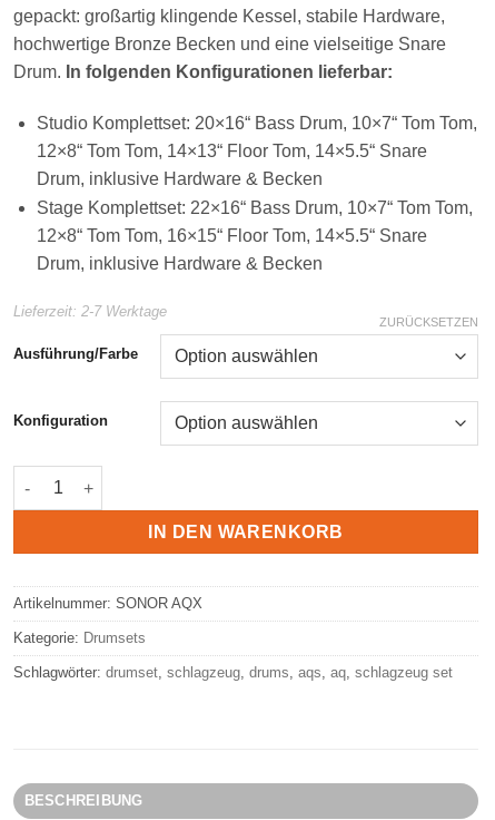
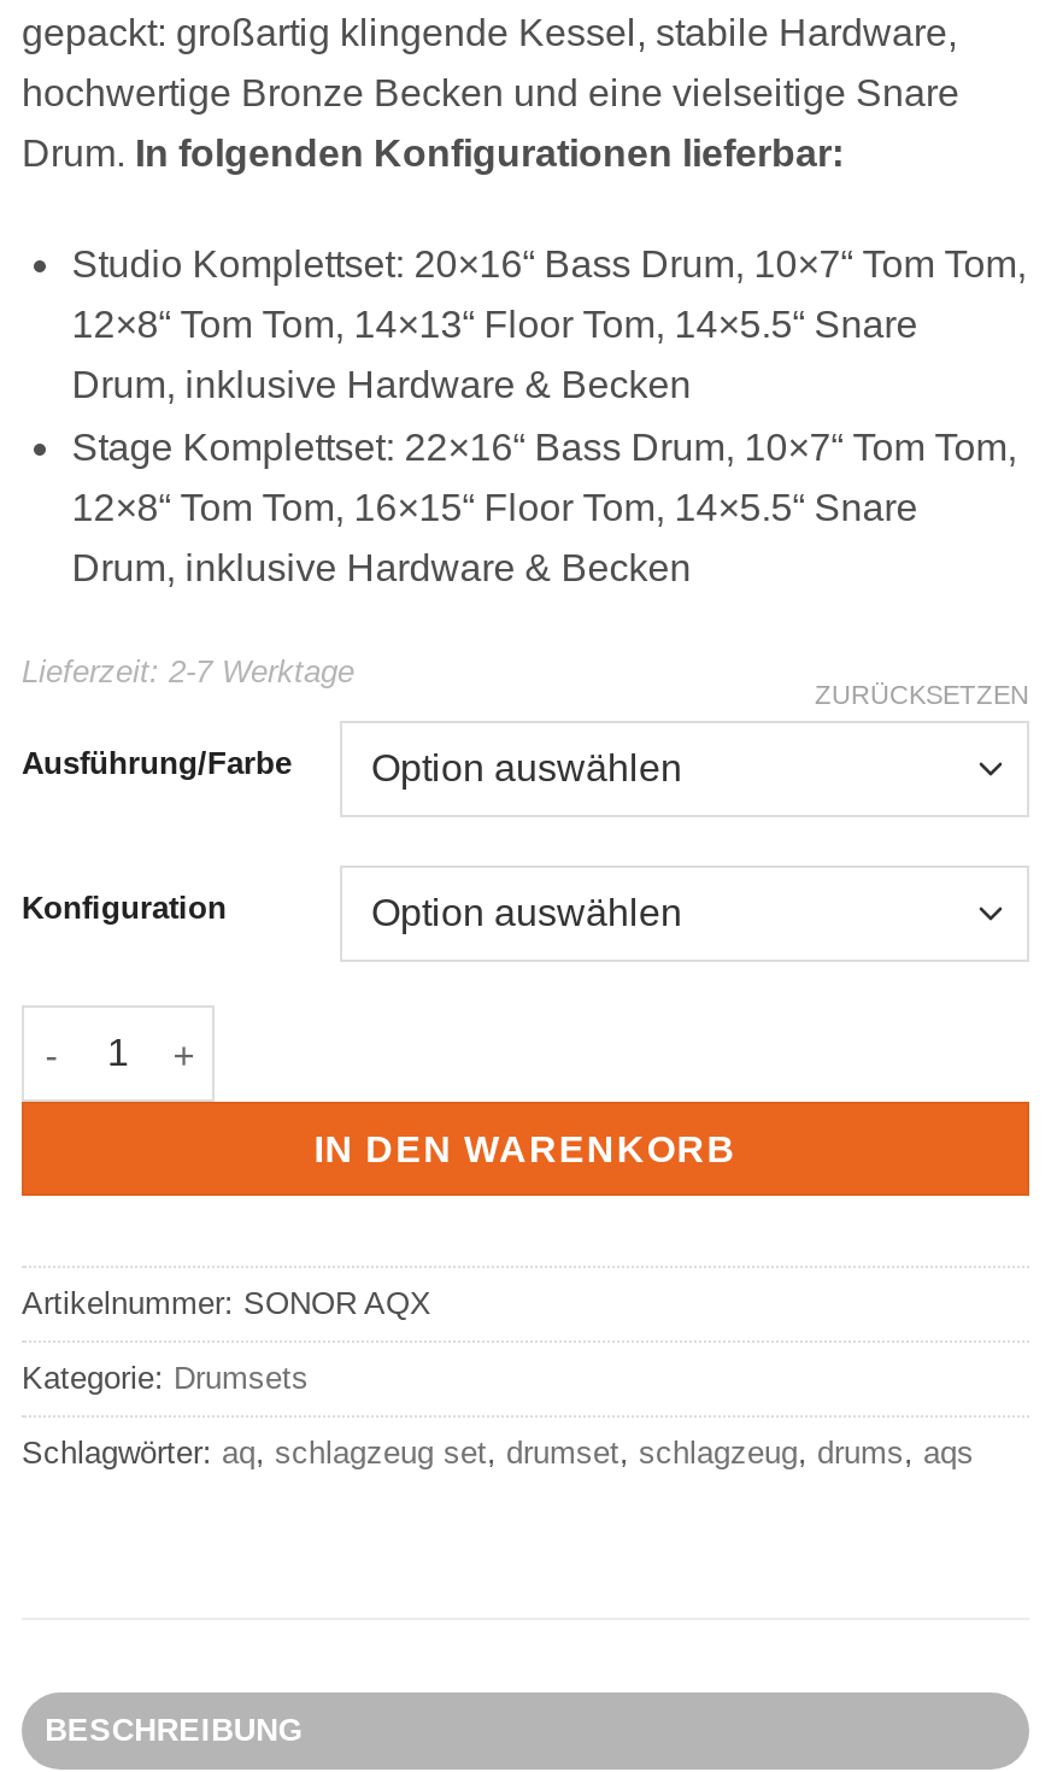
- Schlagwörter: drumset, schlagzeug, drums, aqs, aq, schlagzeug set
+ Schlagwörter: aq, schlagzeug set, drumset, schlagzeug, drums, aqs
